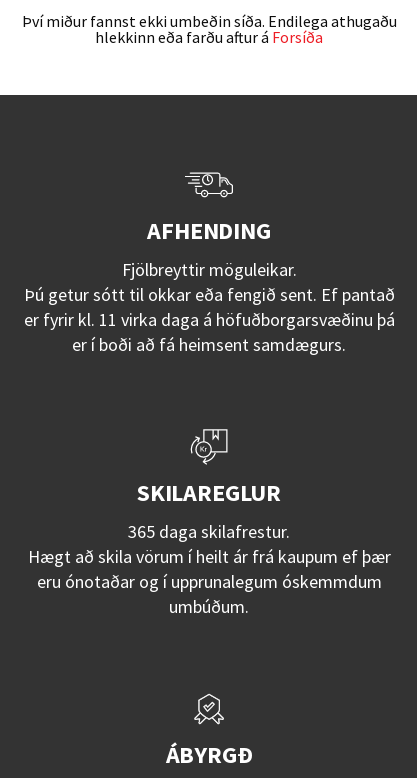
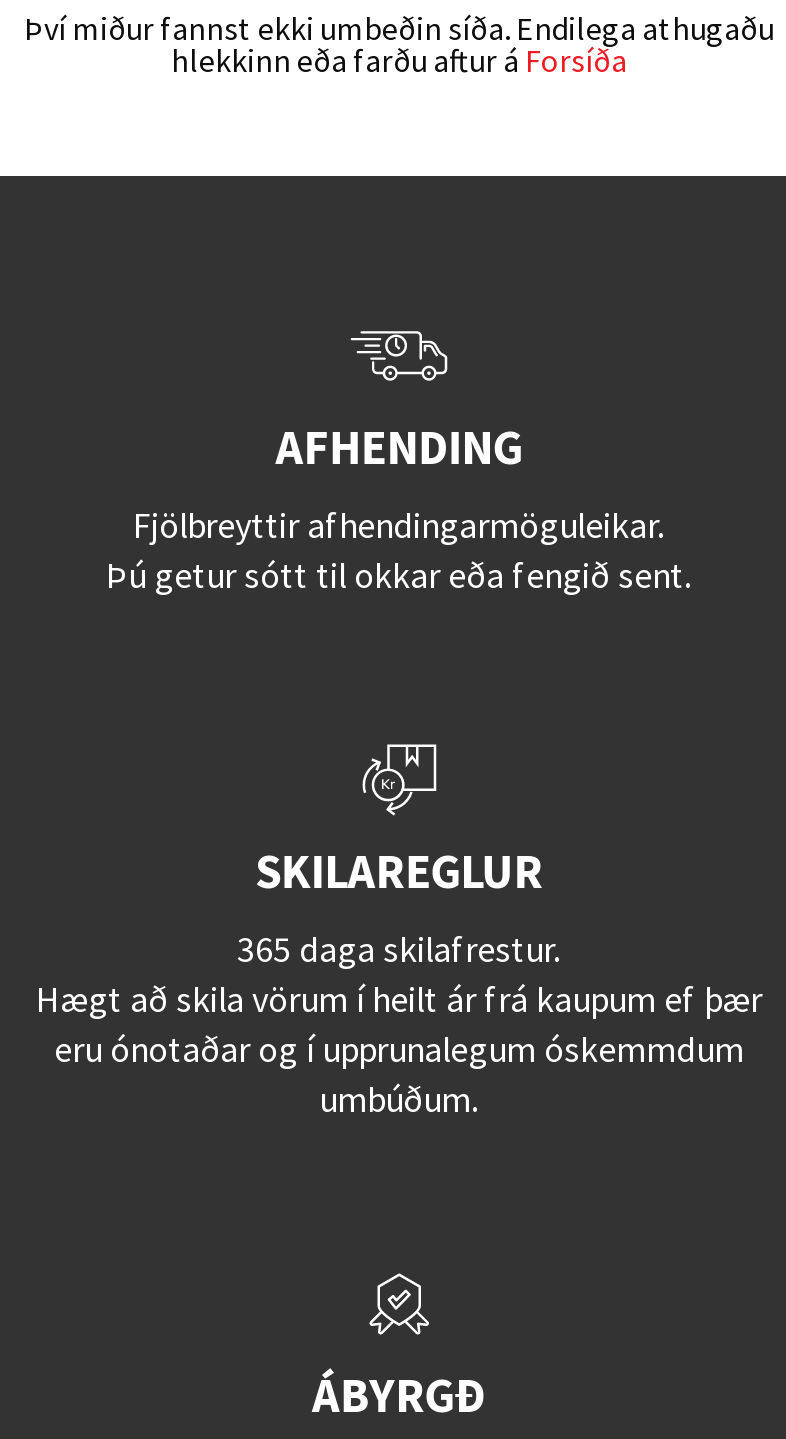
- Fjölbreyttir möguleikar.
- Þú getur sótt til okkar eða fengið sent. Ef pantað
- er fyrir kl. 11 virka daga á höfuðborgarsvæðinu þá
- er í boði að fá heimsent samdægurs.
+ Fjölbreyttir afhendingarmöguleikar.
+ Þú getur sótt til okkar eða fengið sent.
